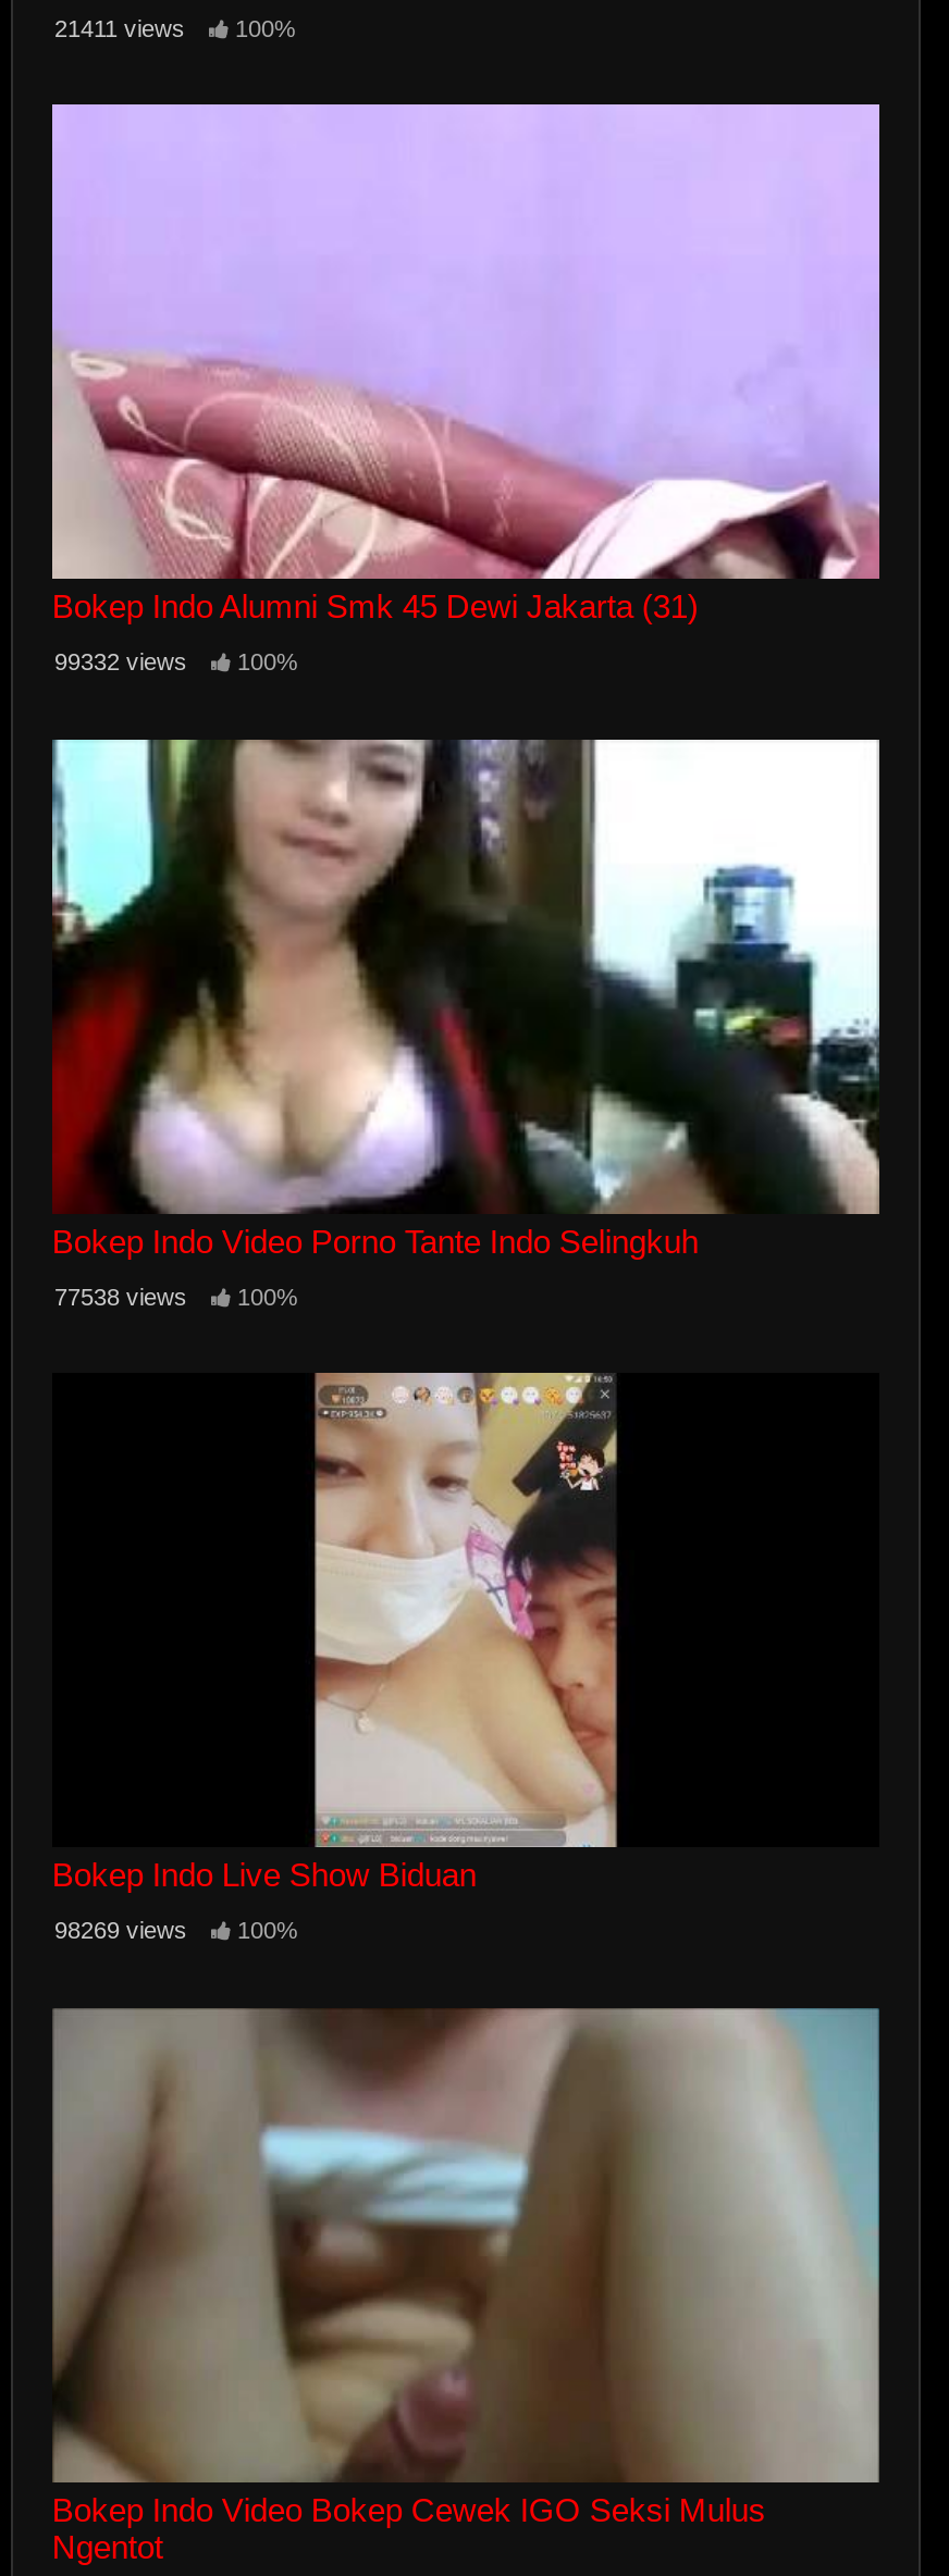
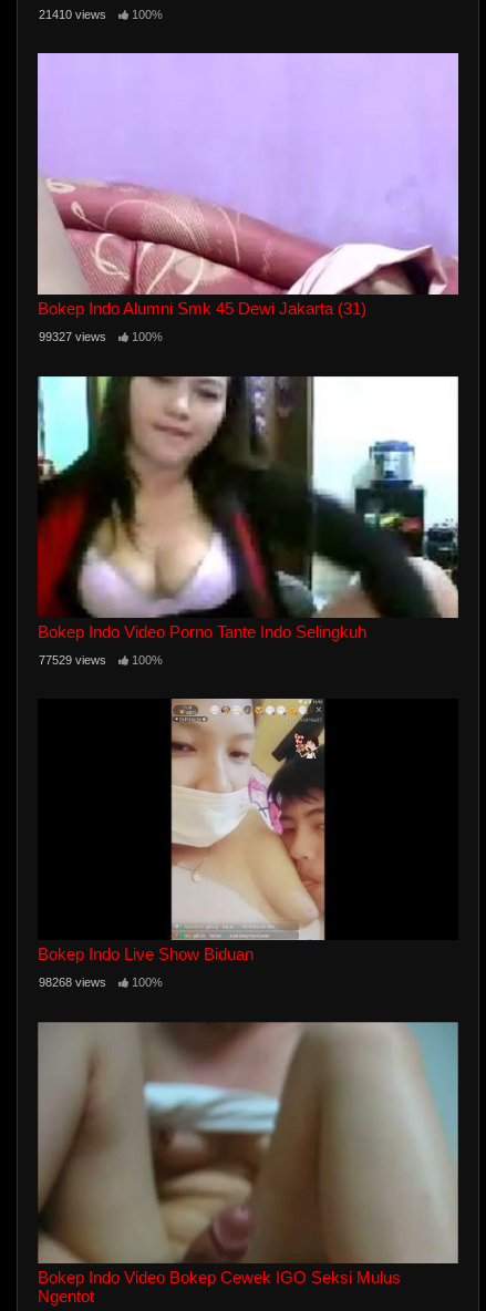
- 21411 views 100%
+ 21410 views 100%

- 99332 views 100%
+ 99327 views 100%

- 77538 views 100%
+ 77529 views 100%

- 98269 views 100%
+ 98268 views 100%
